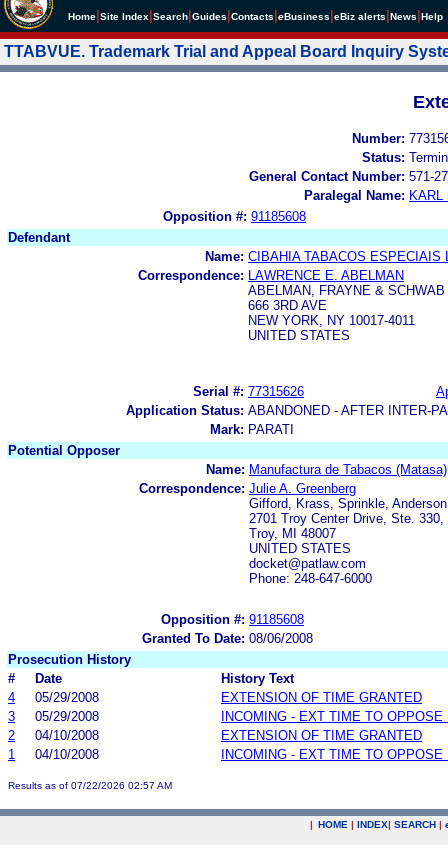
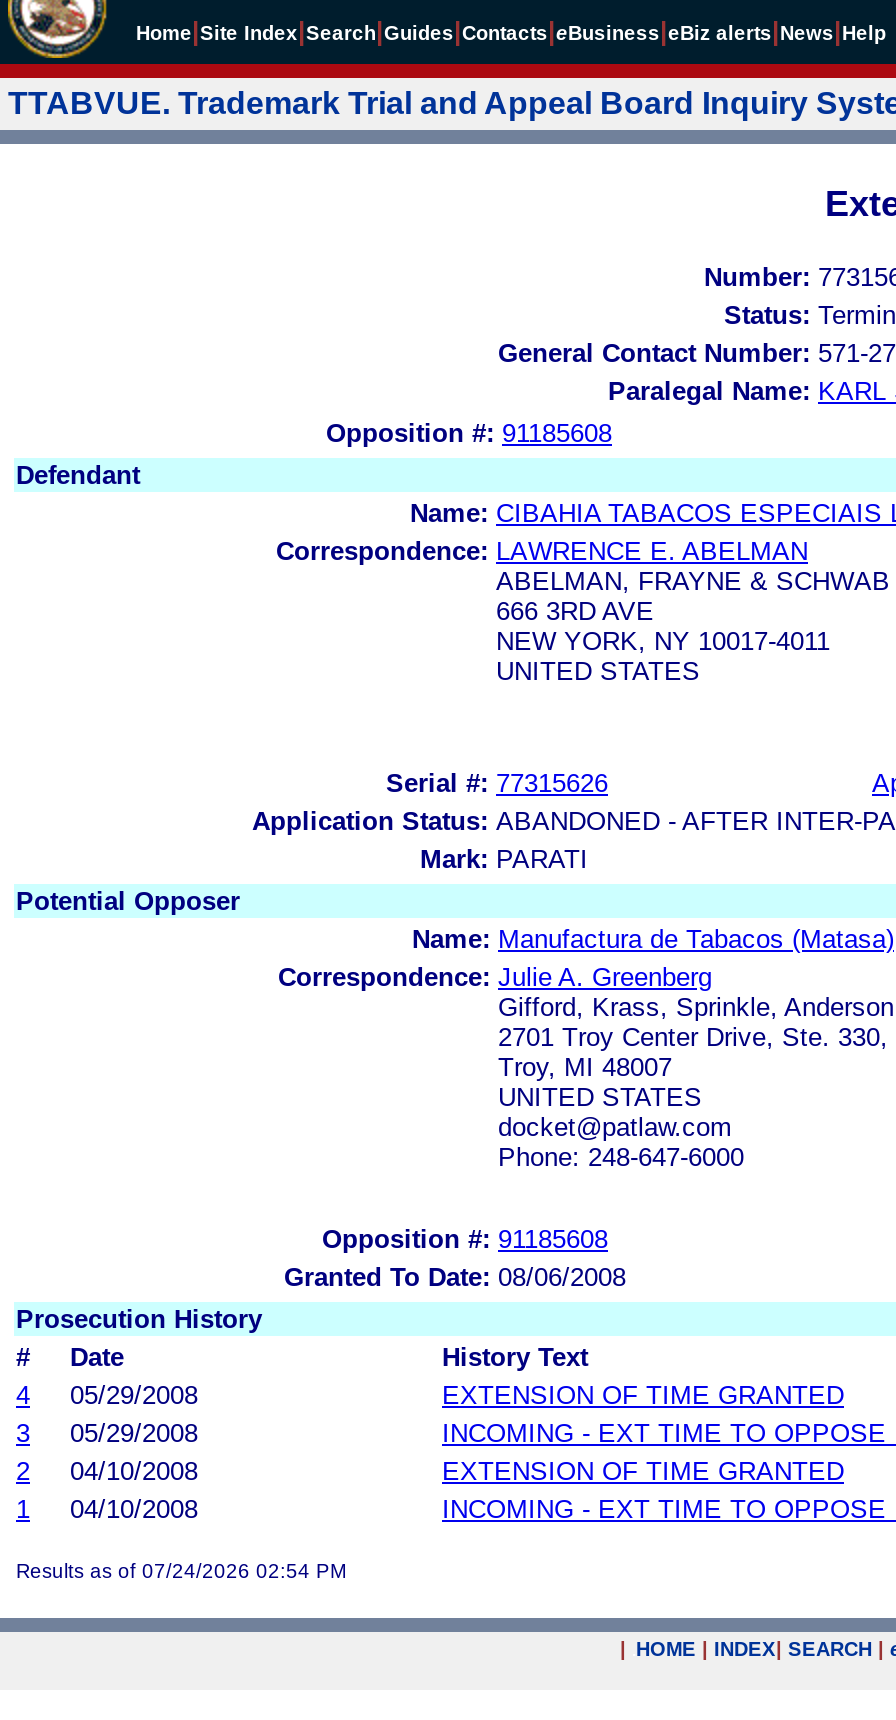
- Results as of 07/22/2026 02:57 AM
+ Results as of 07/24/2026 02:54 PM
